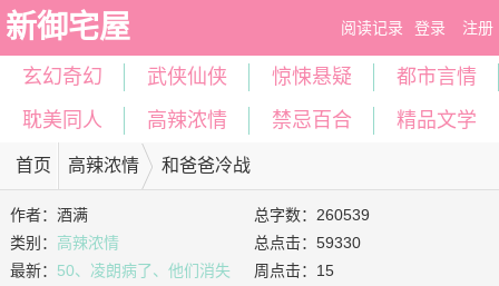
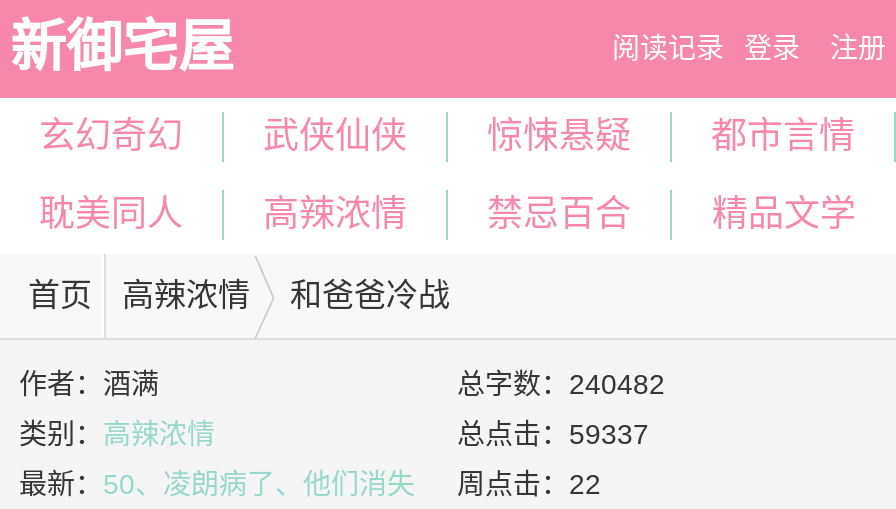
- 总字数：260539
+ 总字数：240482

- 总点击：59330
+ 总点击：59337

- 周点击：15
+ 周点击：22
